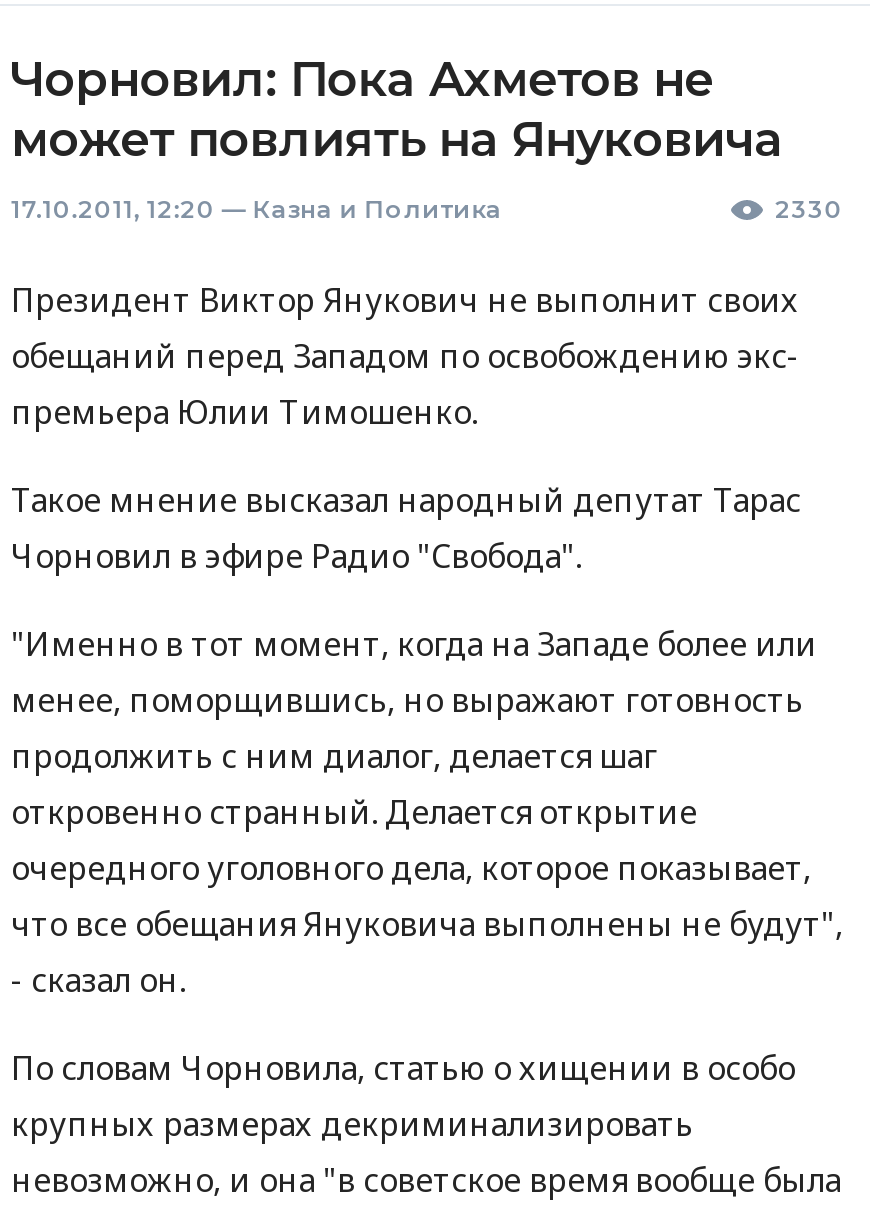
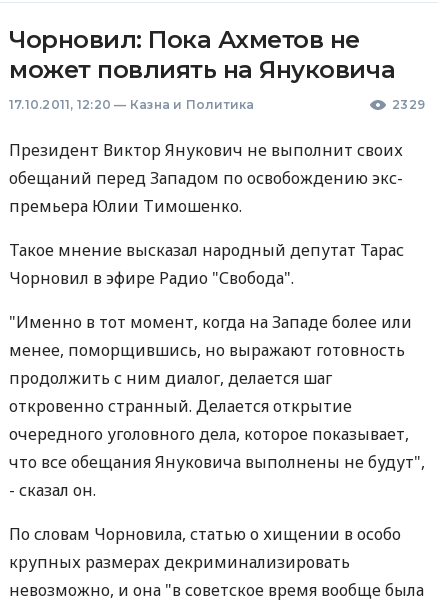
- 2330
+ 2329
